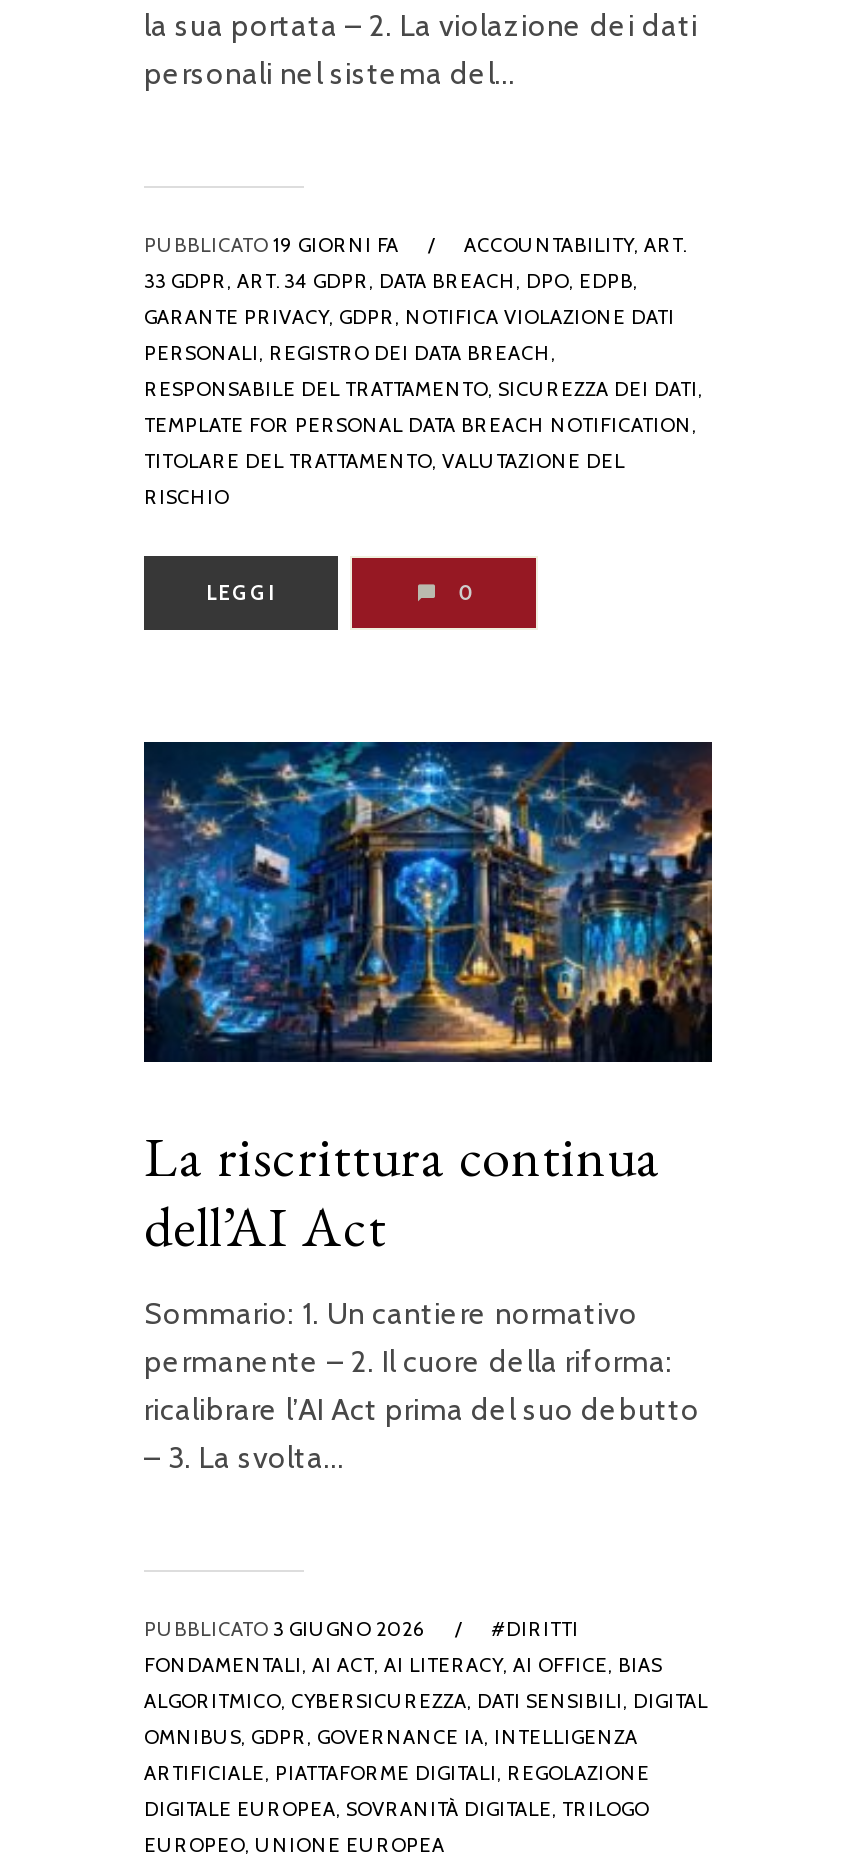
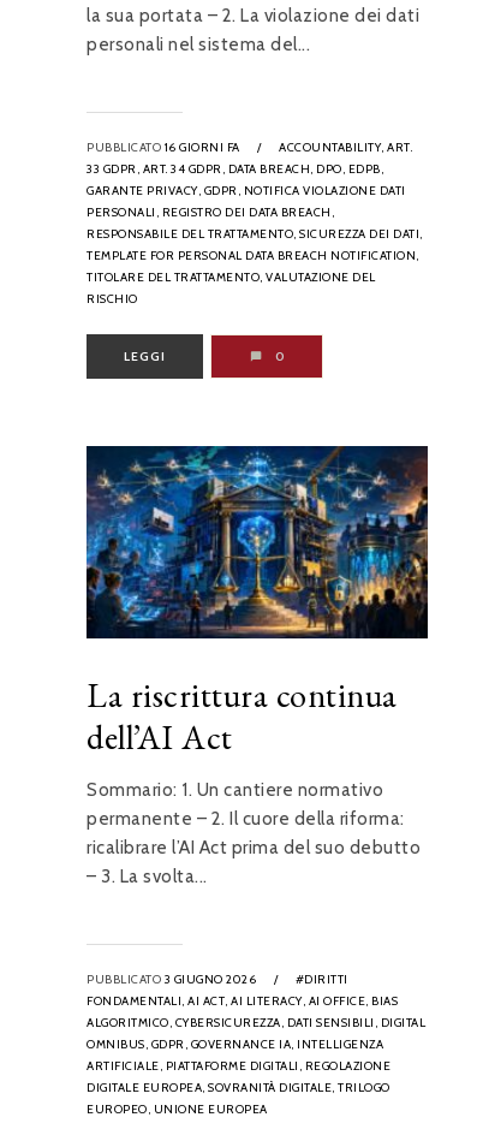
- PUBBLICATO 19 GIORNI FA
+ PUBBLICATO 16 GIORNI FA
